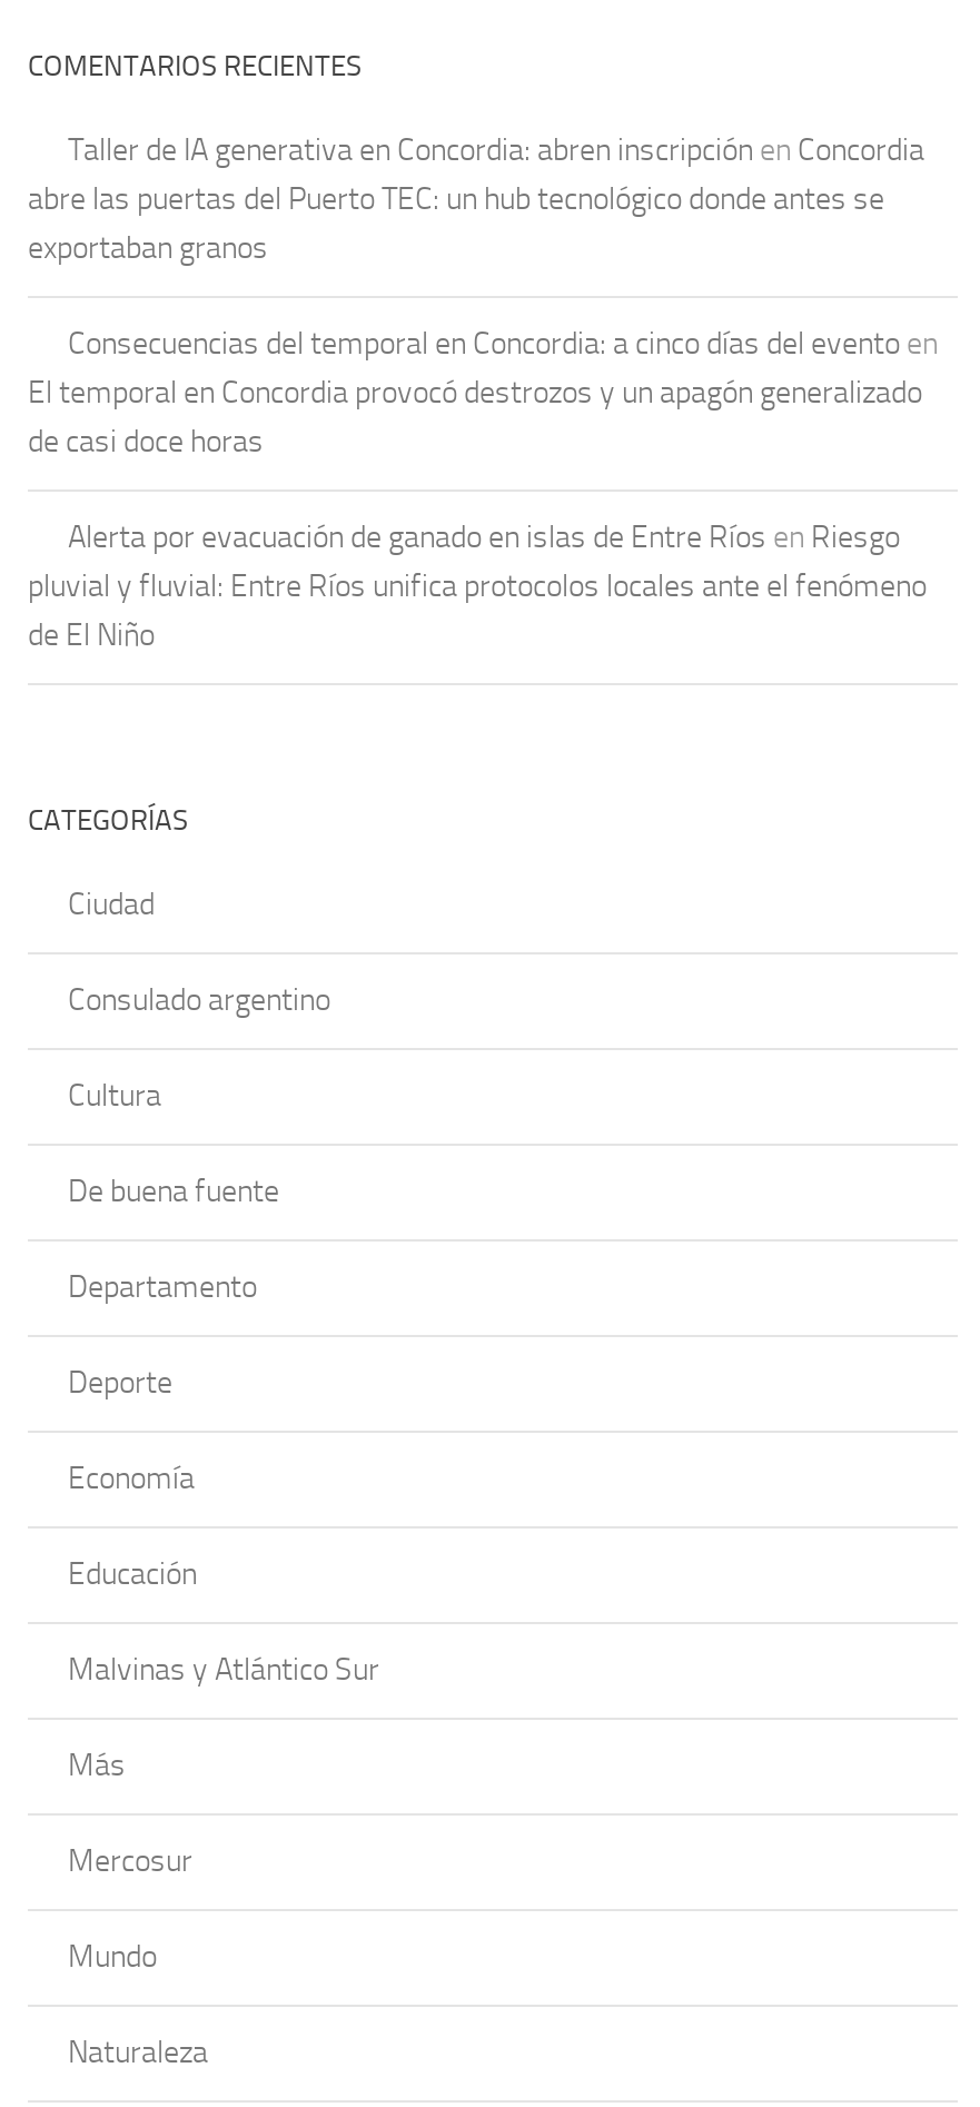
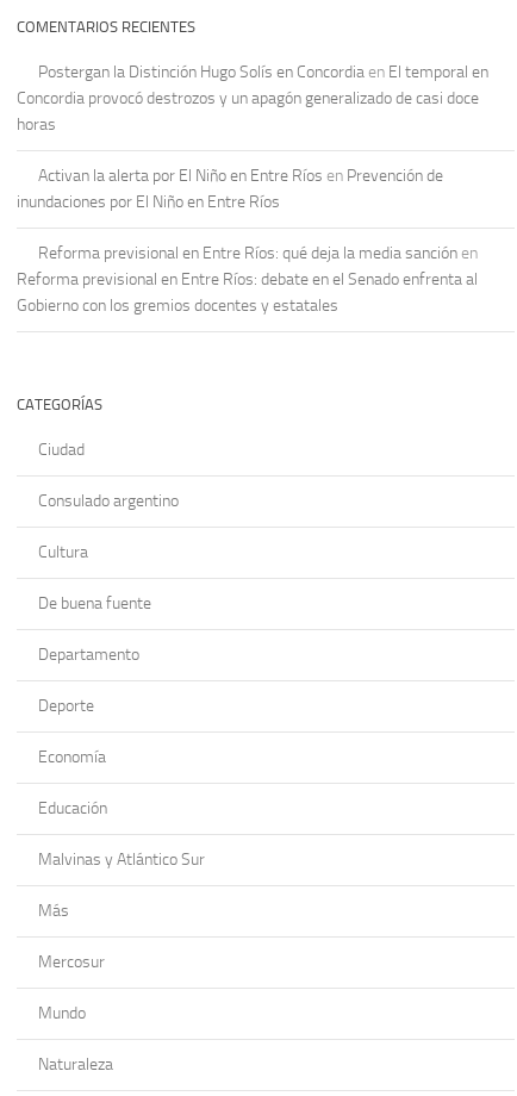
- Taller de IA generativa en Concordia: abren inscripción en Concordia
- abre las puertas del Puerto TEC: un hub tecnológico donde antes se
- exportaban granos
+ Postergan la Distinción Hugo Solís en Concordia en El temporal en
+ Concordia provocó destrozos y un apagón generalizado de casi doce
+ horas

- Consecuencias del temporal en Concordia: a cinco días del evento en
- El temporal en Concordia provocó destrozos y un apagón generalizado
- de casi doce horas
+ Activan la alerta por El Niño en Entre Ríos en Prevención de
+ inundaciones por El Niño en Entre Ríos

- Alerta por evacuación de ganado en islas de Entre Ríos en Riesgo
- pluvial y fluvial: Entre Ríos unifica protocolos locales ante el fenómeno
- de El Niño
+ Reforma previsional en Entre Ríos: qué deja la media sanción en
+ Reforma previsional en Entre Ríos: debate en el Senado enfrenta al
+ Gobierno con los gremios docentes y estatales
